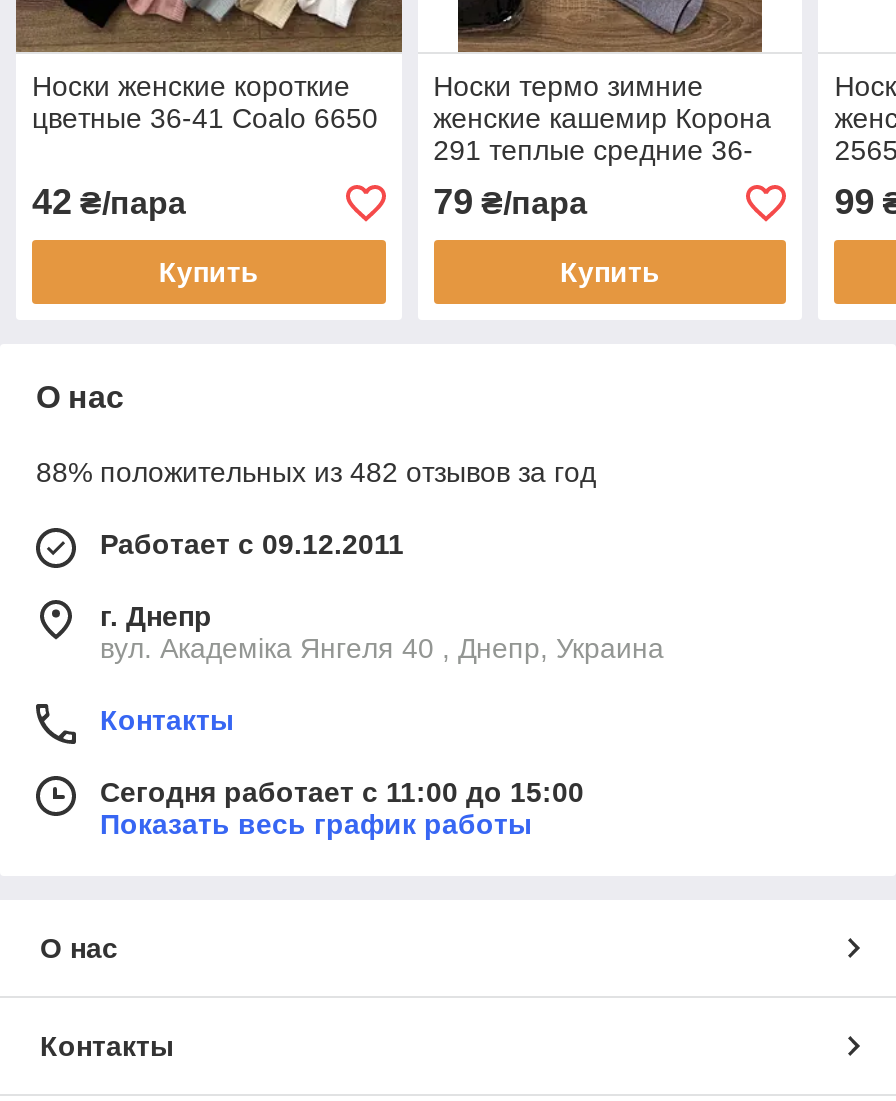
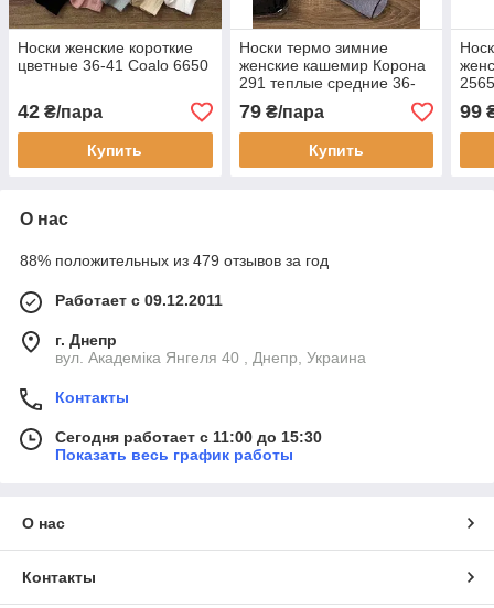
- 88% положительных из 482 отзывов за год
+ 88% положительных из 479 отзывов за год

- Сегодня работает с 11:00 до 15:00
+ Сегодня работает с 11:00 до 15:30
